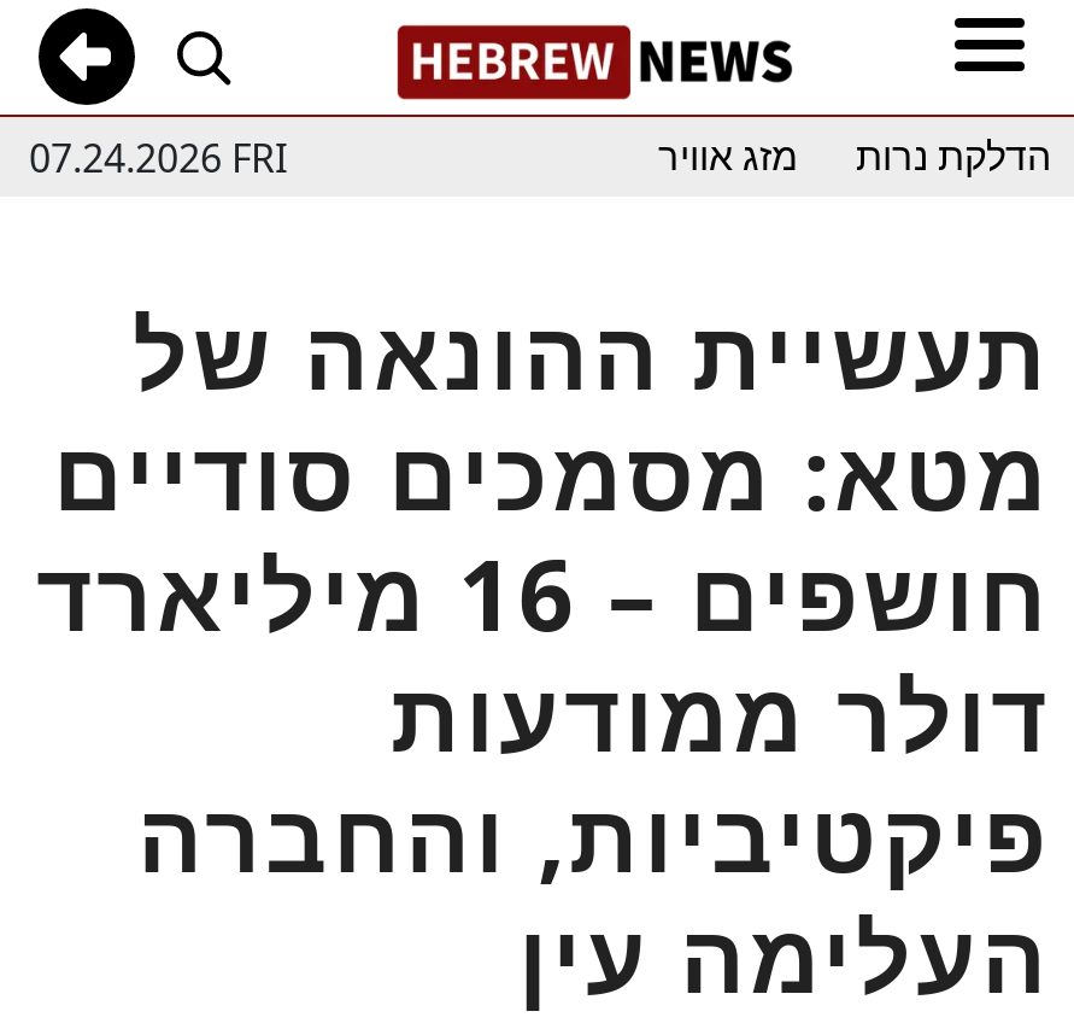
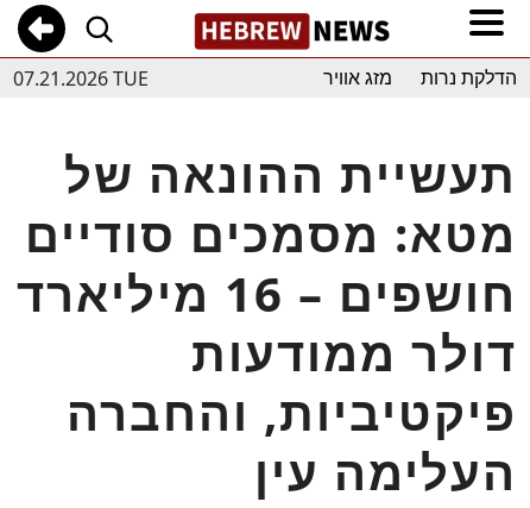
- 07.24.2026 FRI
+ 07.21.2026 TUE
